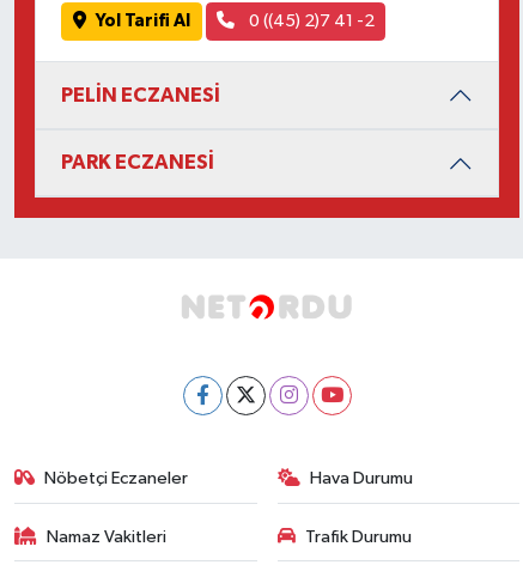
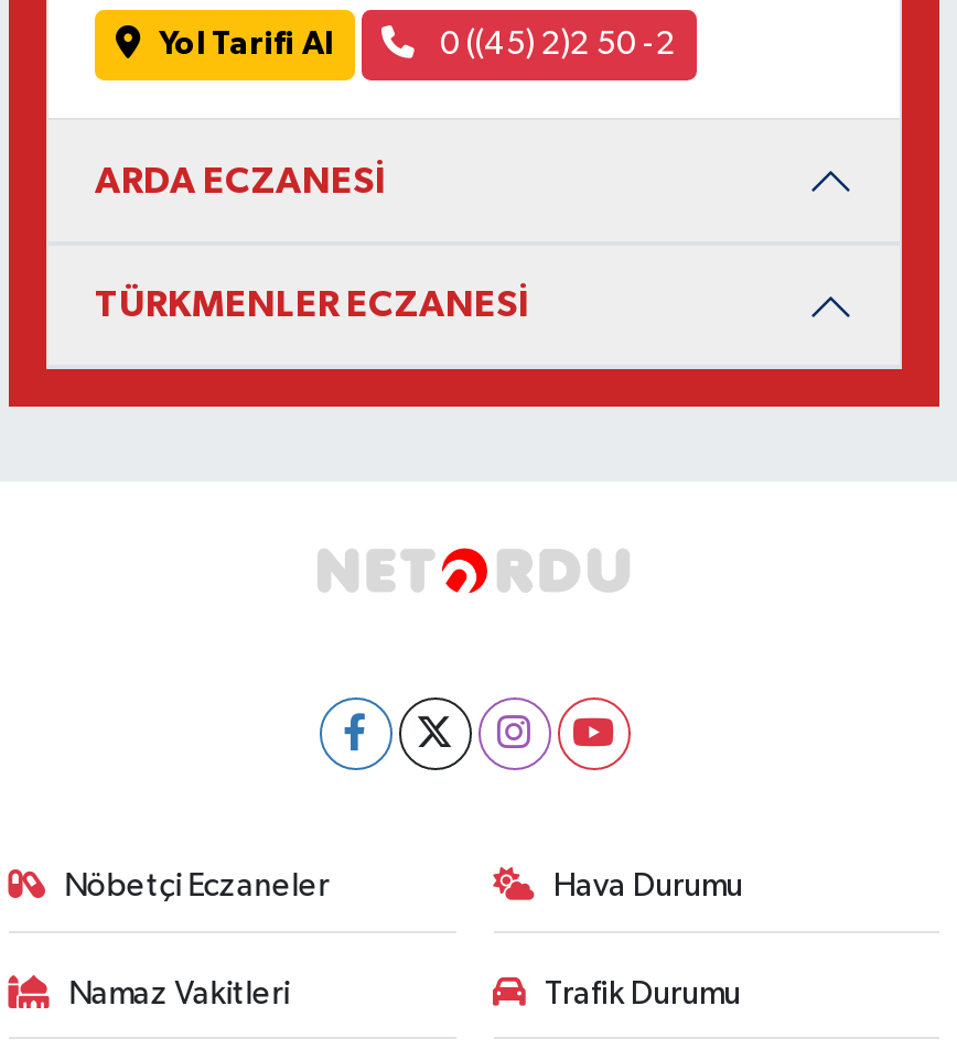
- 0 ((45) 2)7 41 -2
+ 0 ((45) 2)2 50 -2

- PELİN ECZANESİ
+ ARDA ECZANESİ

- PARK ECZANESİ
+ TÜRKMENLER ECZANESİ
